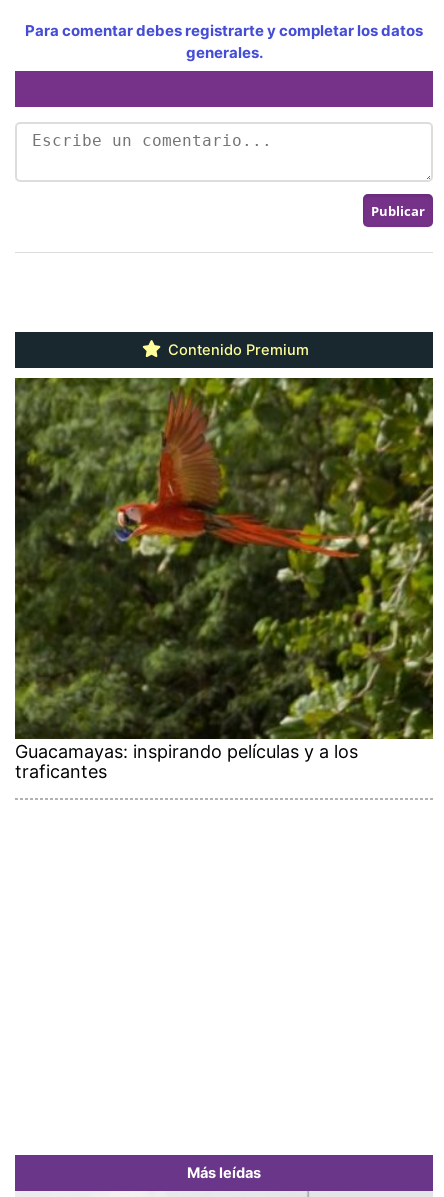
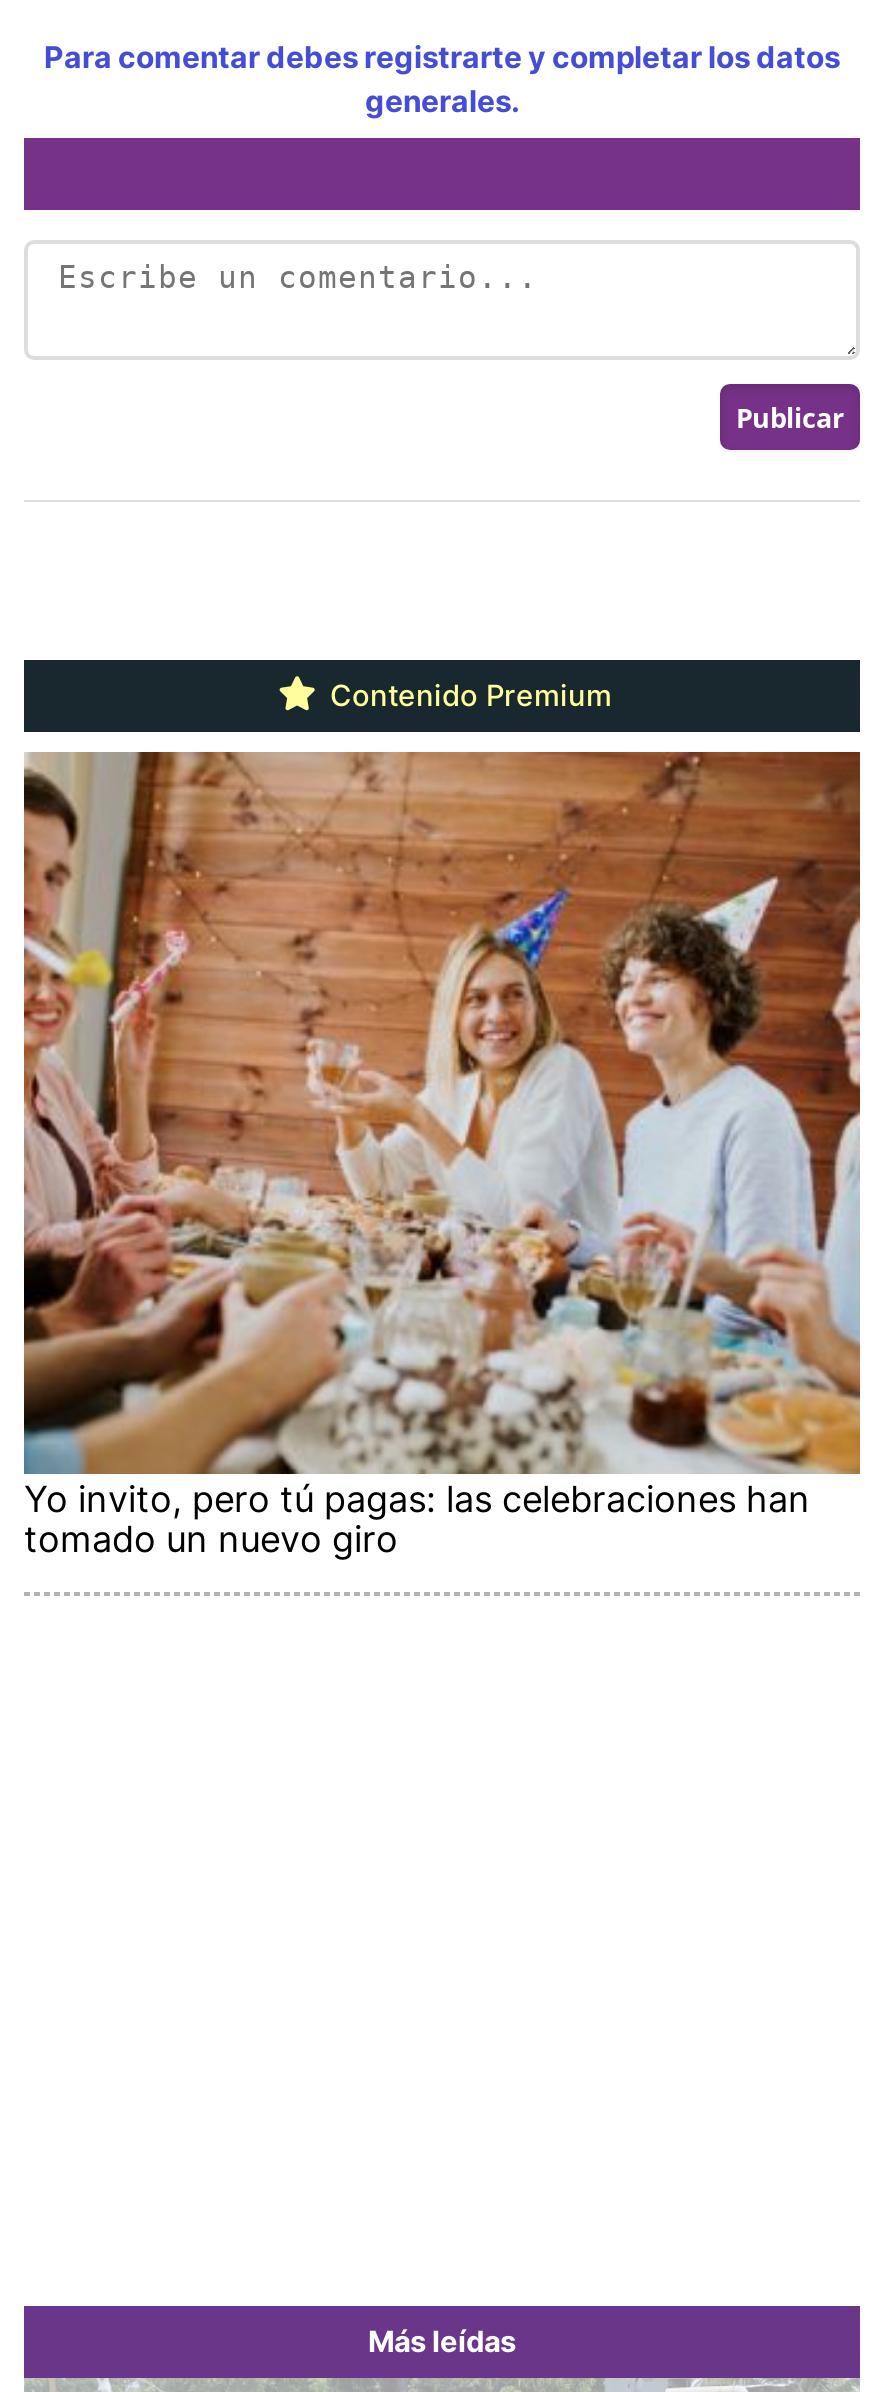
- [image]
- Guacamayas: inspirando películas y a los
- traficantes
+ [image]
+ Yo invito, pero tú pagas: las celebraciones han
+ tomado un nuevo giro
